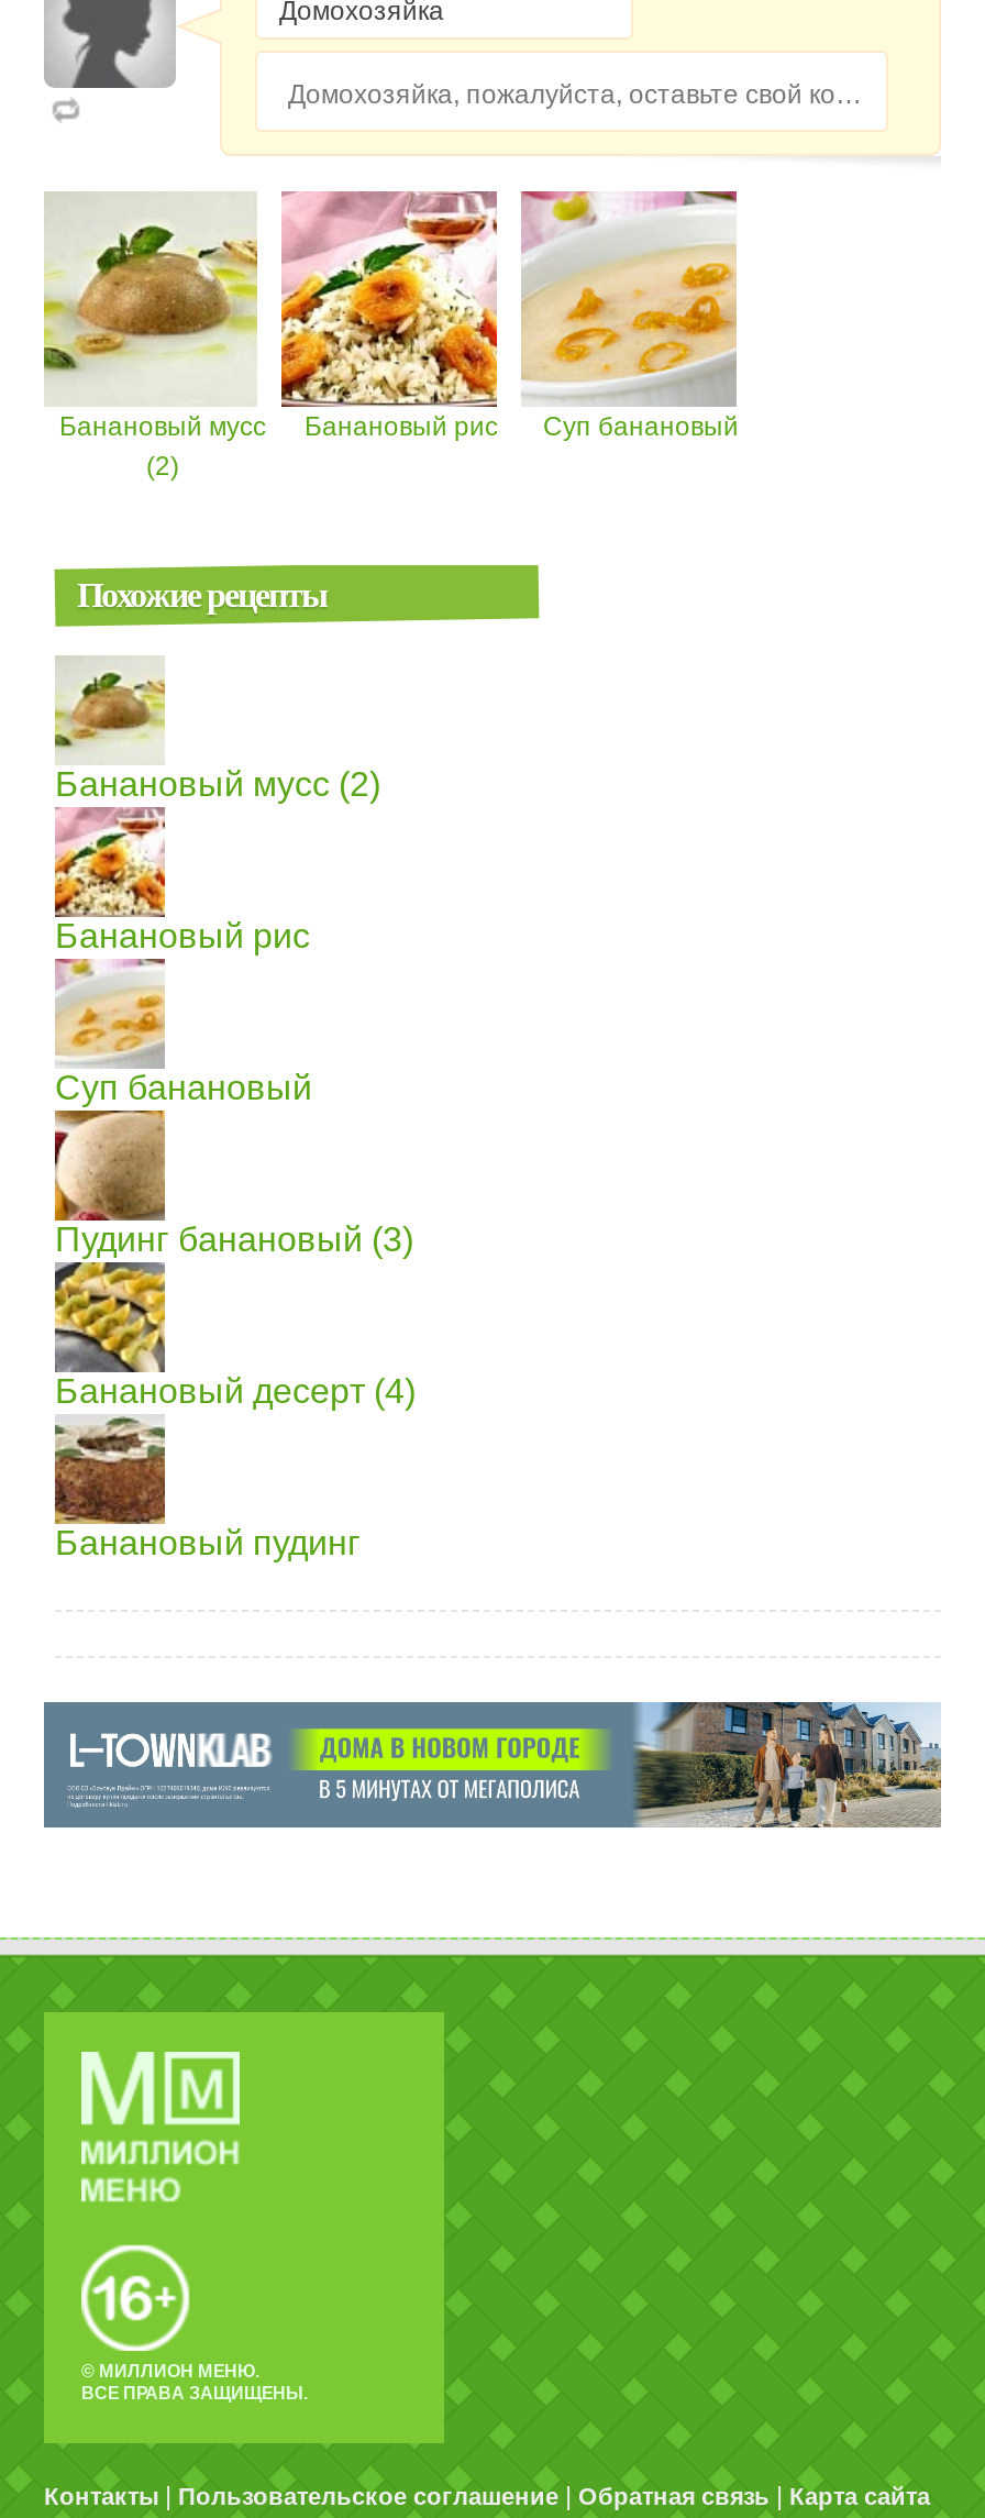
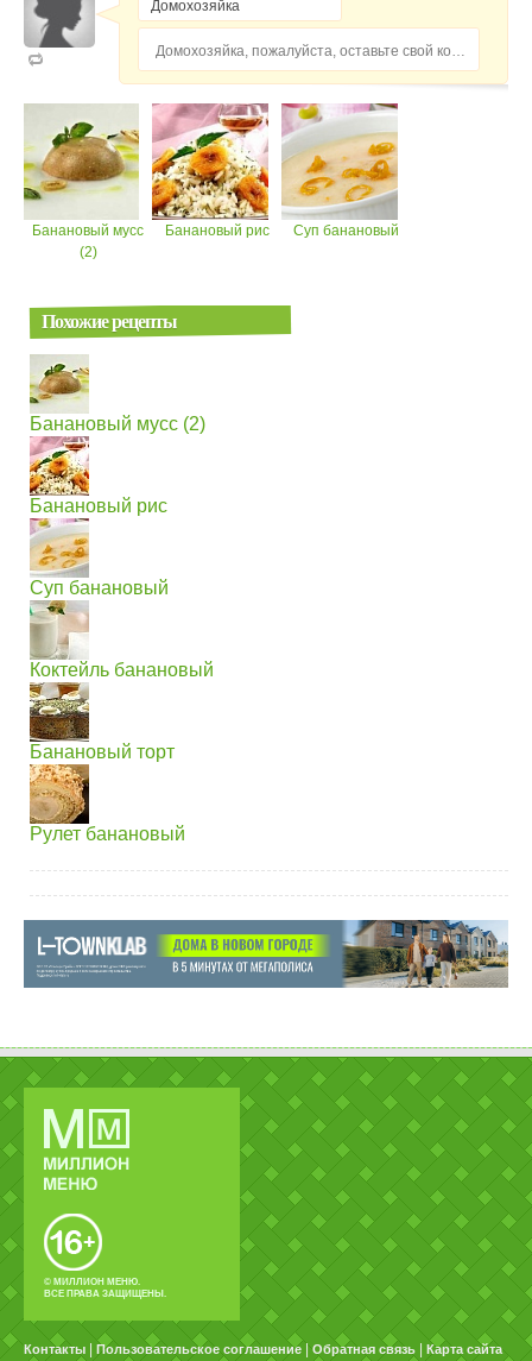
- [image]
- Пудинг банановый (3)
+ [image]
+ Коктейль банановый

- [image]
- Банановый десерт (4)
+ [image]
+ Банановый торт

- [image]
- Банановый пудинг
+ [image]
+ Рулет банановый
